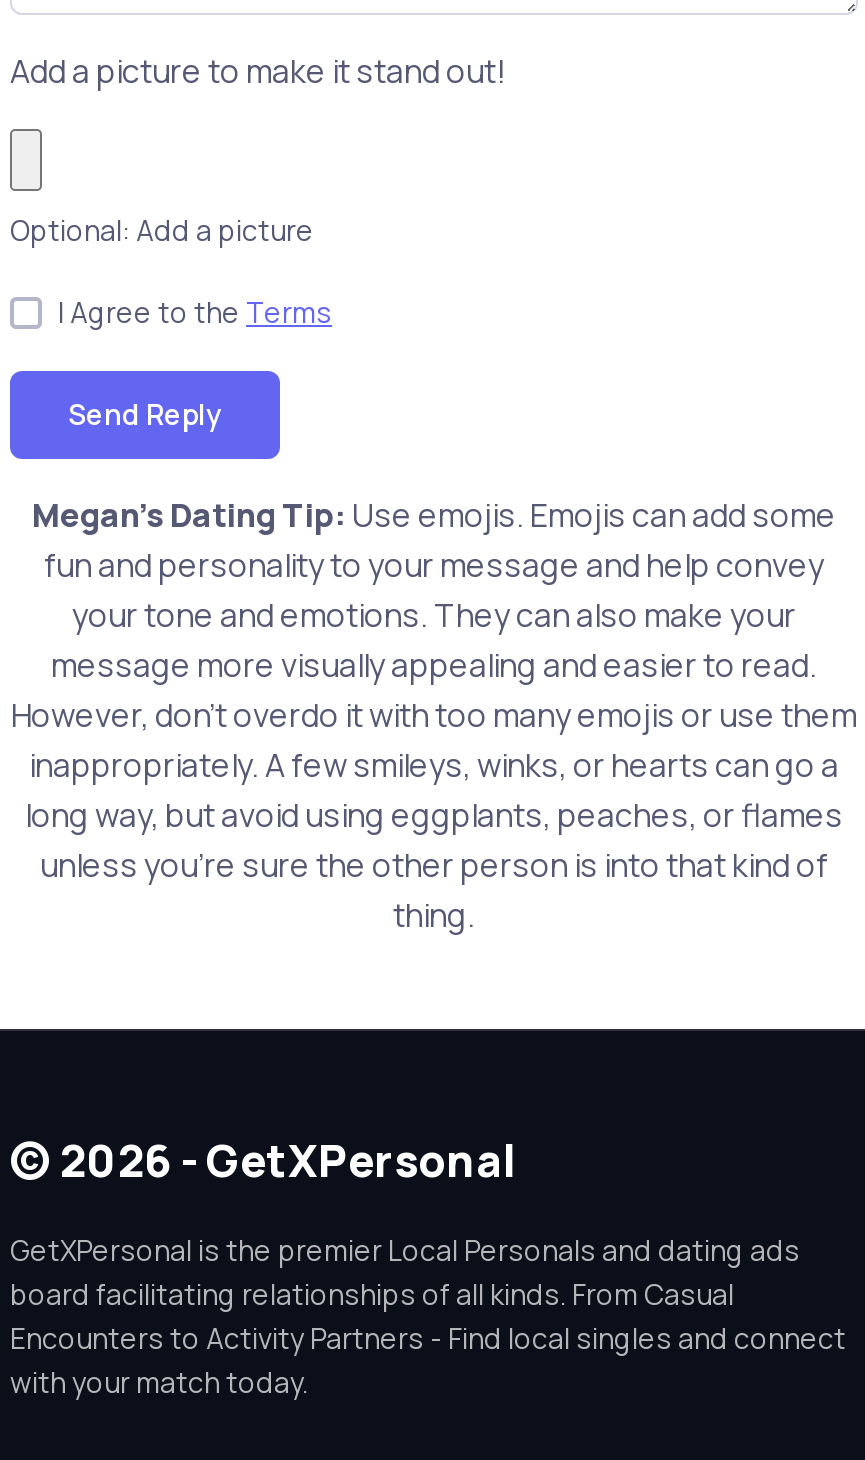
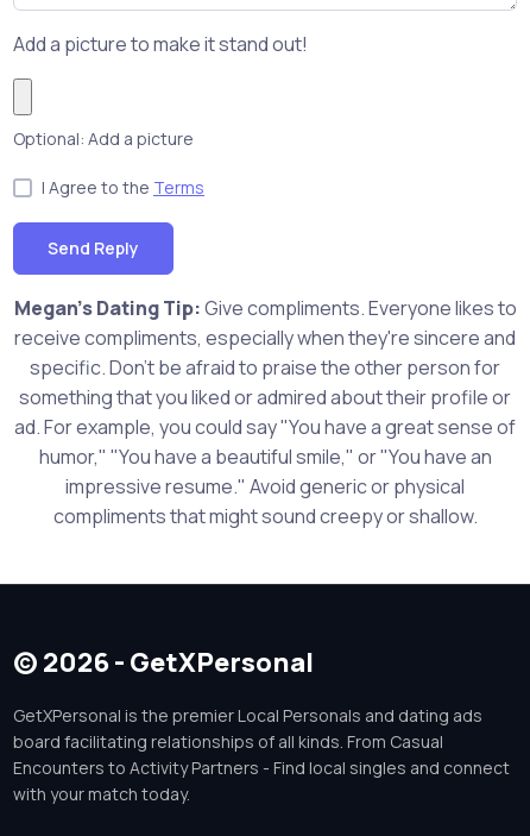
- Megan's Dating Tip: Use emojis. Emojis can add some
- fun and personality to your message and help convey
- your tone and emotions. They can also make your
- message more visually appealing and easier to read.
- However, don't overdo it with too many emojis or use them
- inappropriately. A few smileys, winks, or hearts can go a
- long way, but avoid using eggplants, peaches, or flames
- unless you're sure the other person is into that kind of
- thing.
+ Megan's Dating Tip: Give compliments. Everyone likes to
+ receive compliments, especially when they're sincere and
+ specific. Don't be afraid to praise the other person for
+ something that you liked or admired about their profile or
+ ad. For example, you could say "You have a great sense of
+ humor," "You have a beautiful smile," or "You have an
+ impressive resume." Avoid generic or physical
+ compliments that might sound creepy or shallow.
